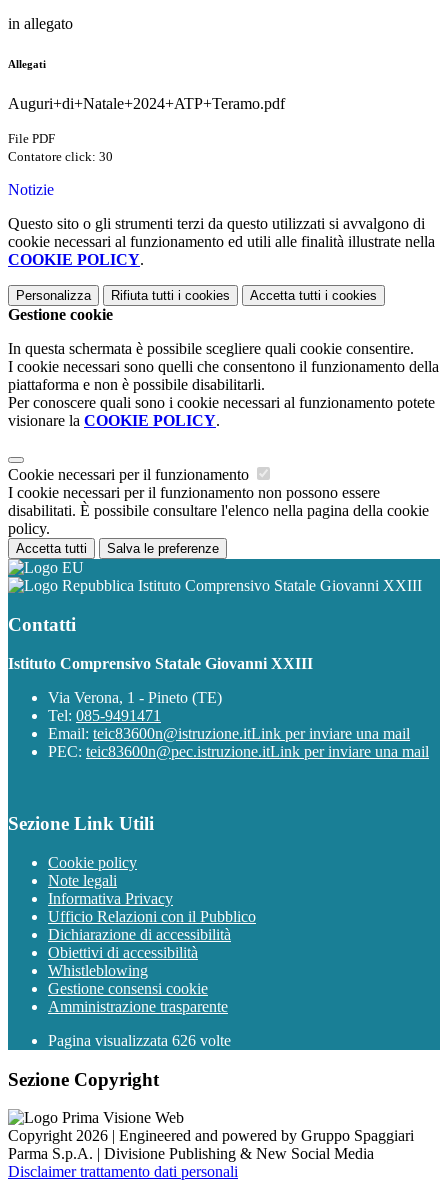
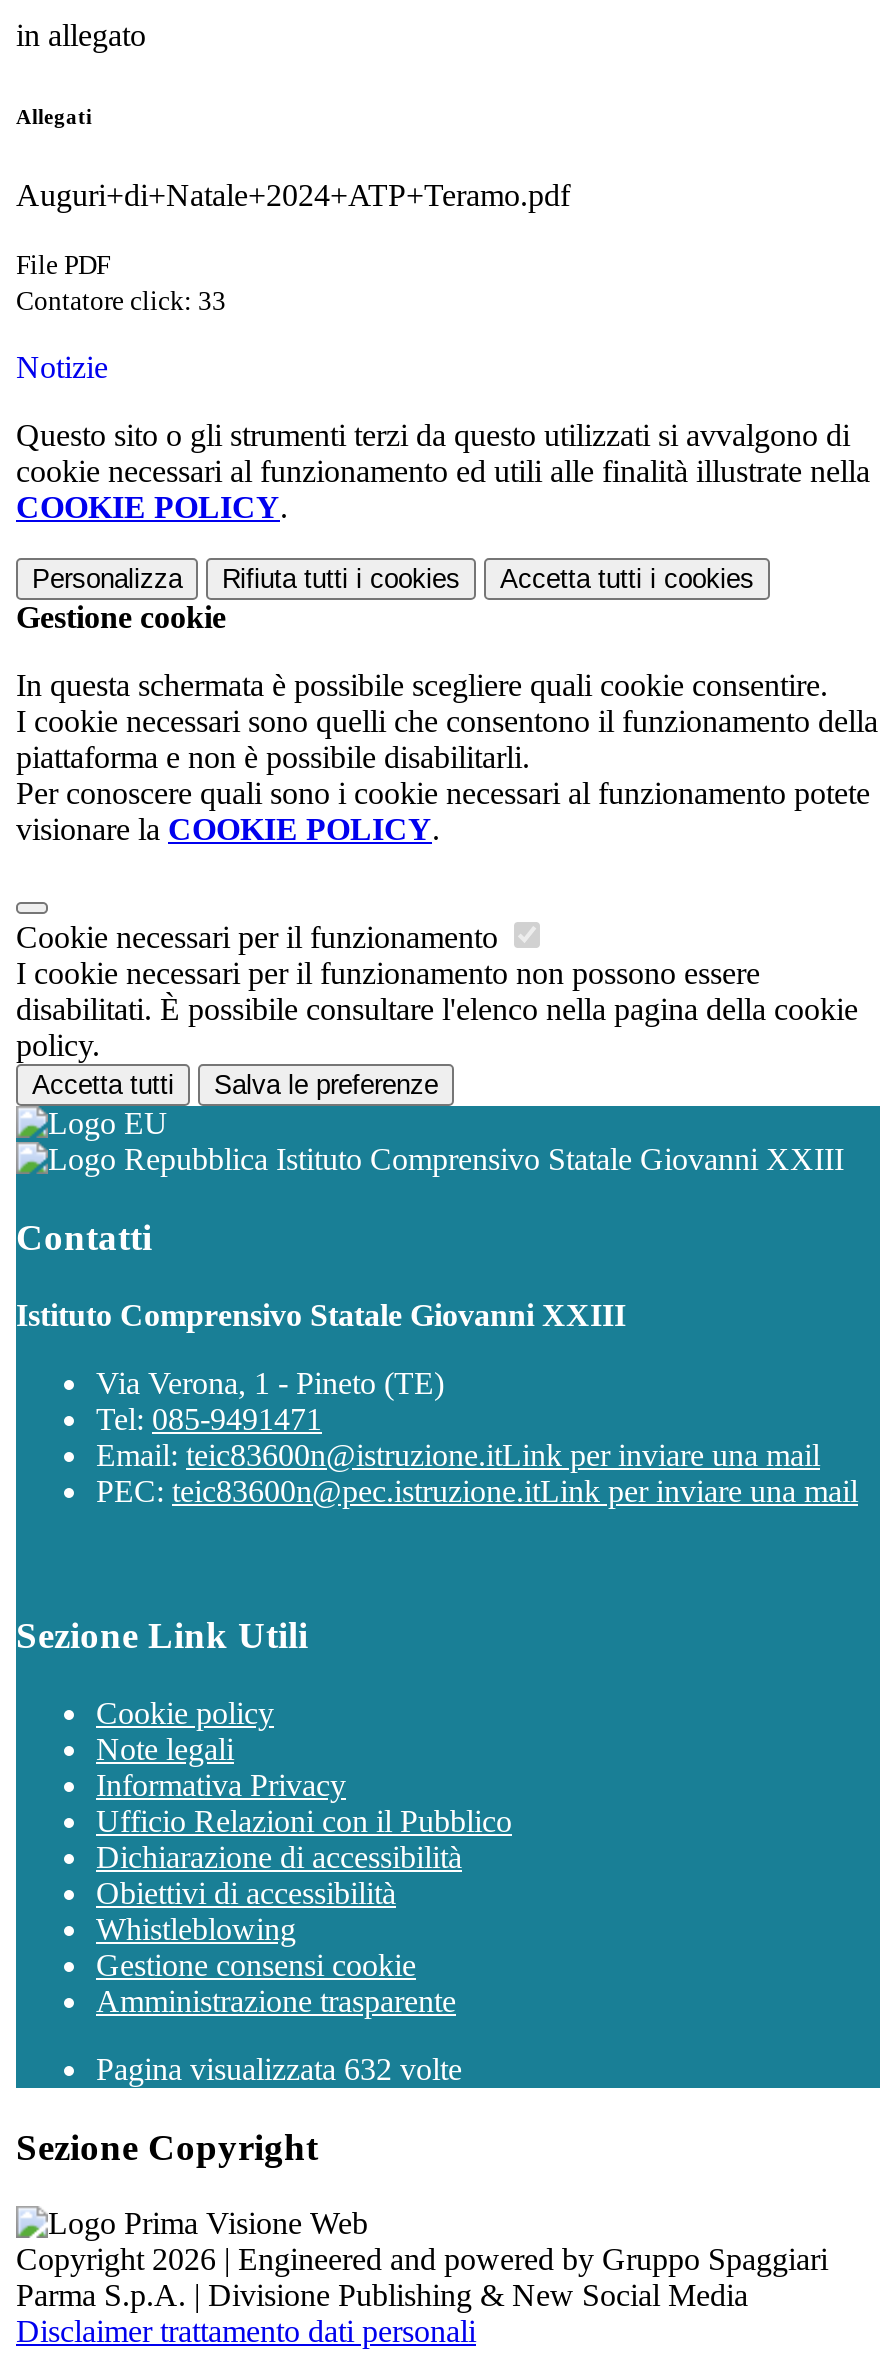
- Contatore click: 30
+ Contatore click: 33

- Pagina visualizzata 626 volte
+ Pagina visualizzata 632 volte
